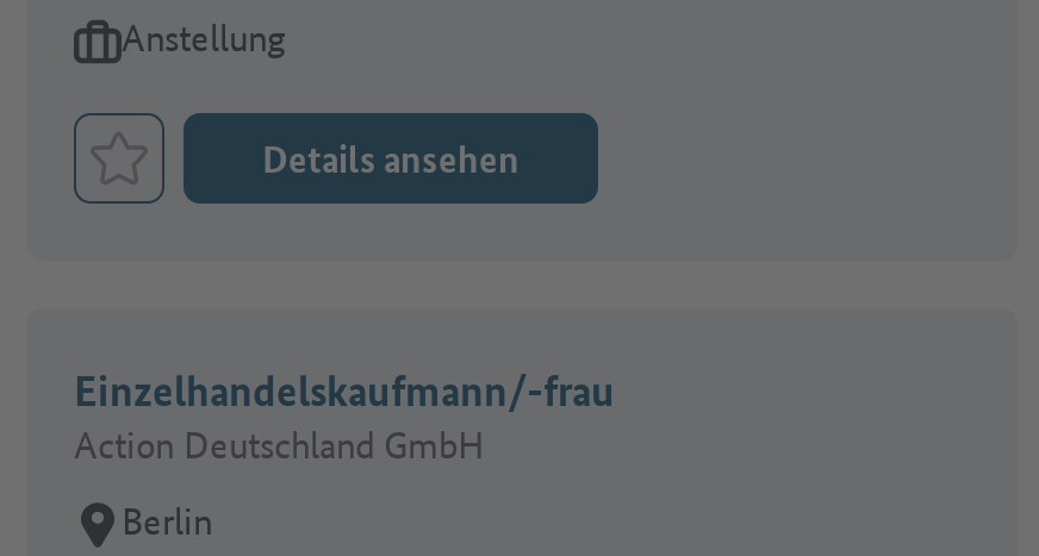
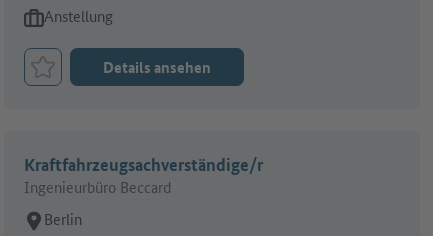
- Einzelhandelskaufmann/-frau
- Action Deutschland GmbH
+ Kraftfahrzeugsachverständige/r
+ Ingenieurbüro Beccard
